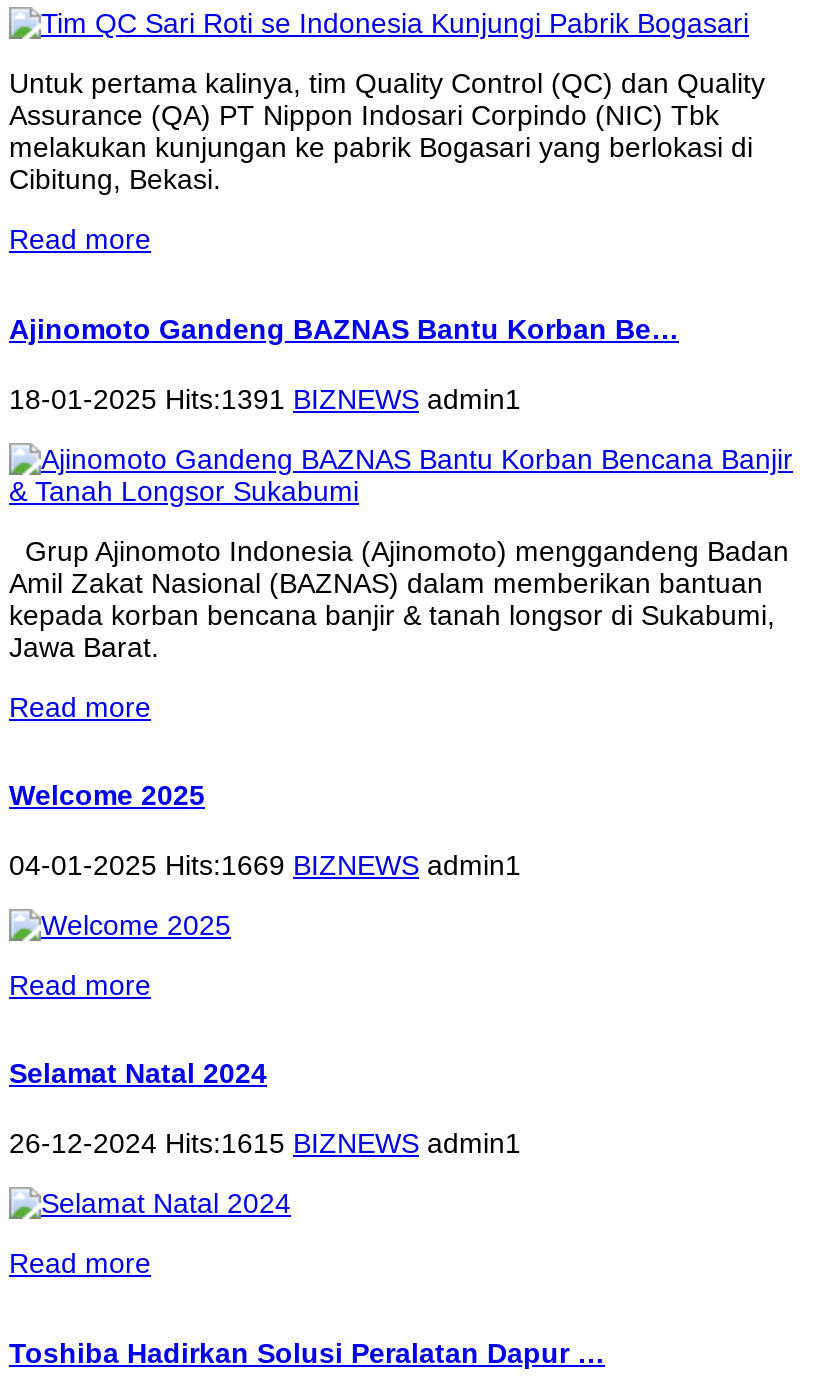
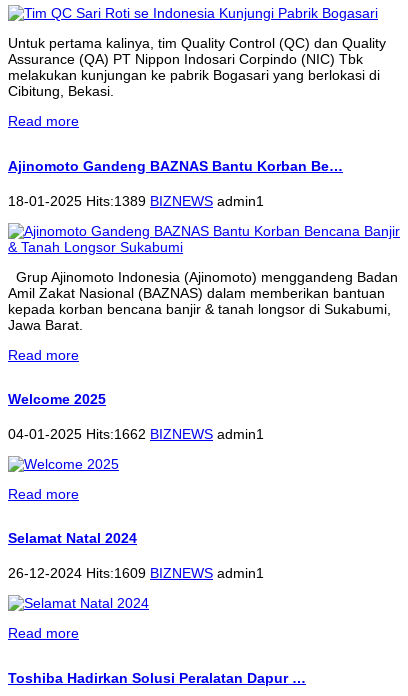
- 18-01-2025 Hits:1391 BIZNEWS admin1
+ 18-01-2025 Hits:1389 BIZNEWS admin1

- 04-01-2025 Hits:1669 BIZNEWS admin1
+ 04-01-2025 Hits:1662 BIZNEWS admin1

- 26-12-2024 Hits:1615 BIZNEWS admin1
+ 26-12-2024 Hits:1609 BIZNEWS admin1
